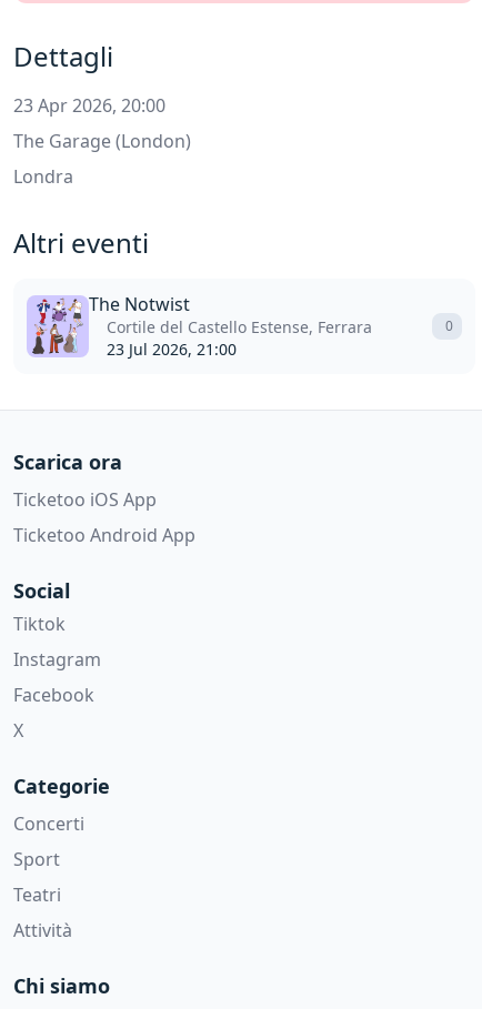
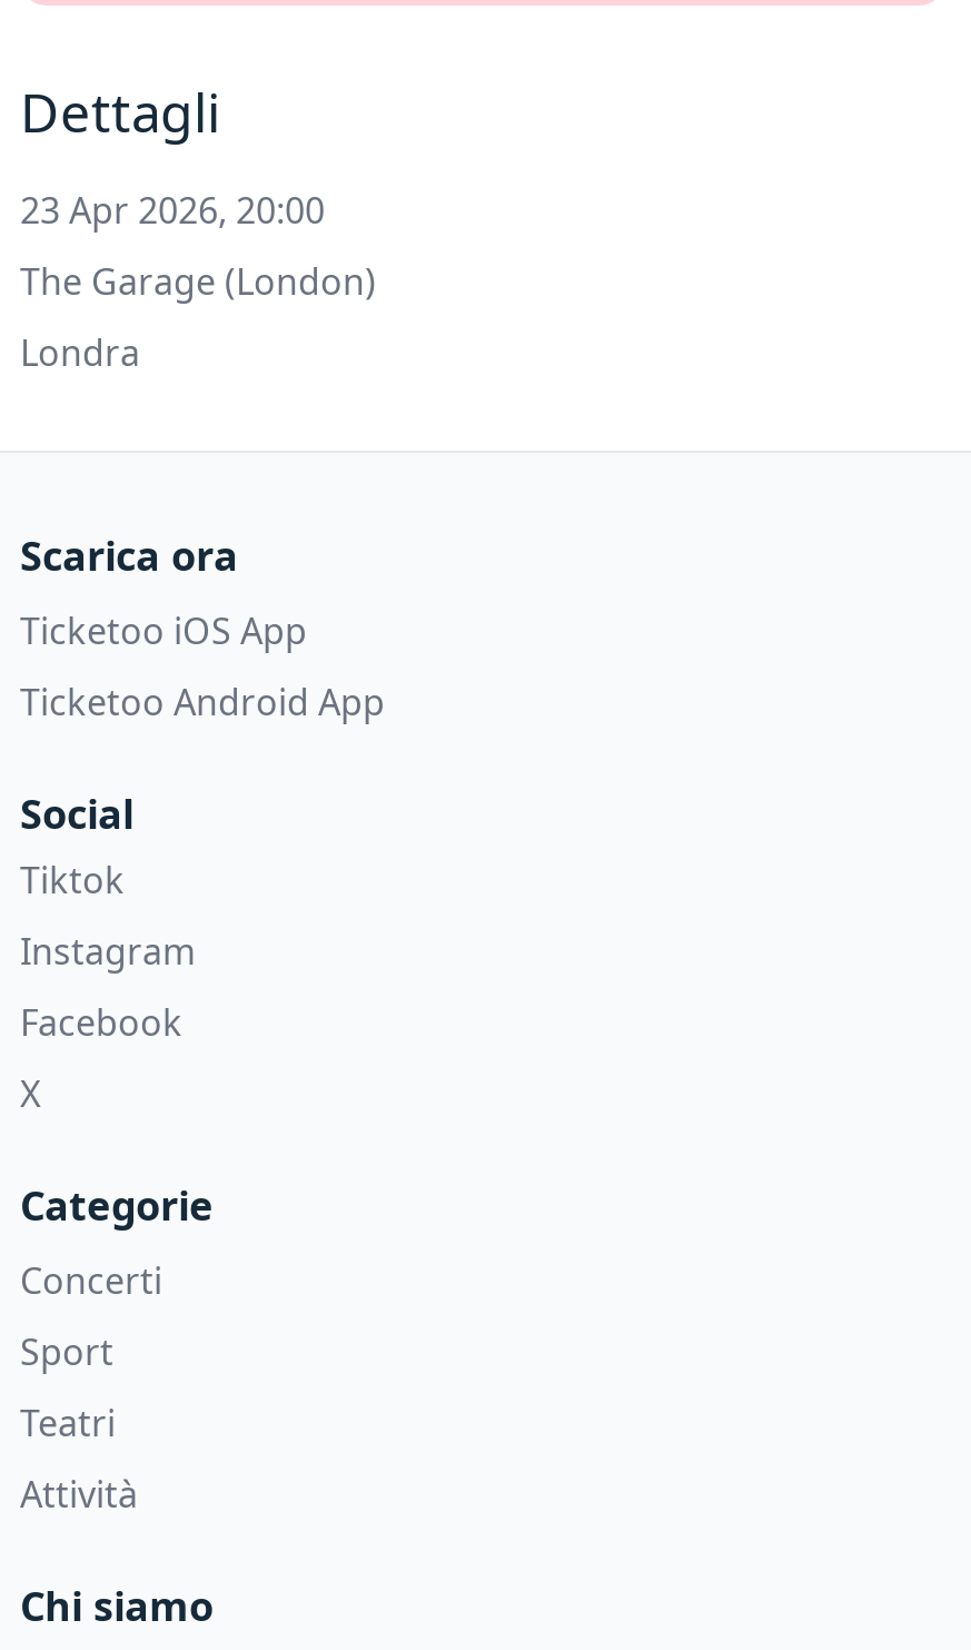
- [image]
- Altri eventi
- The Notwist
- Cortile del Castello Estense, Ferrara
- 23 Jul 2026, 21:00

- 0
